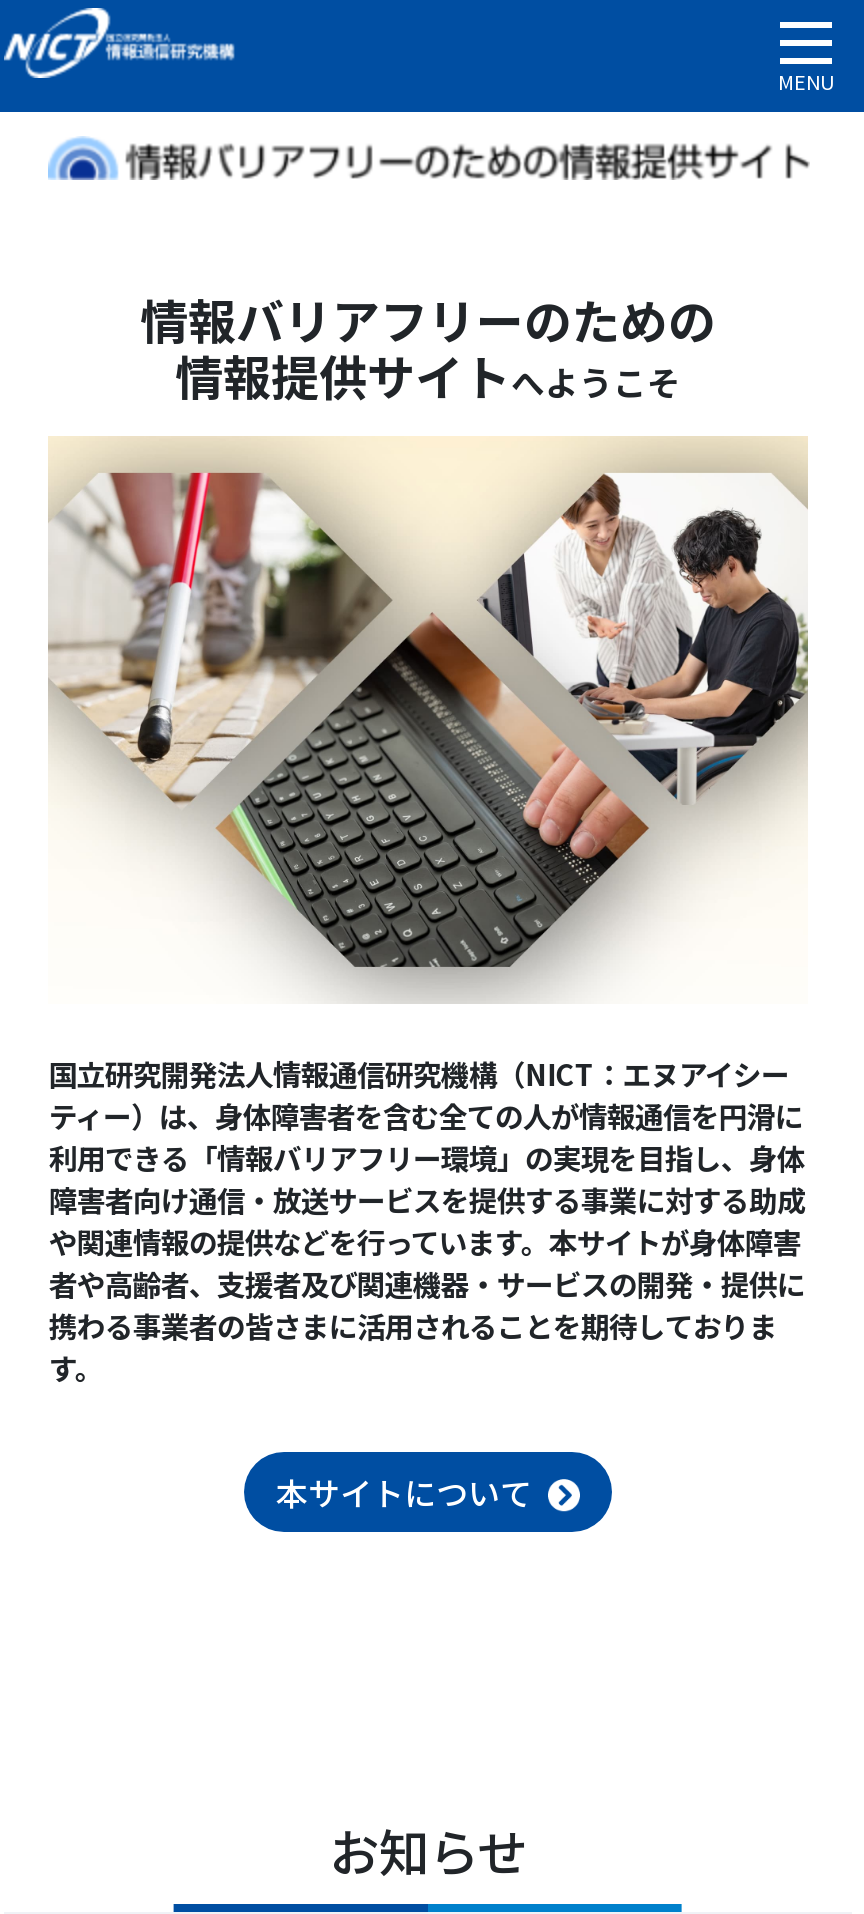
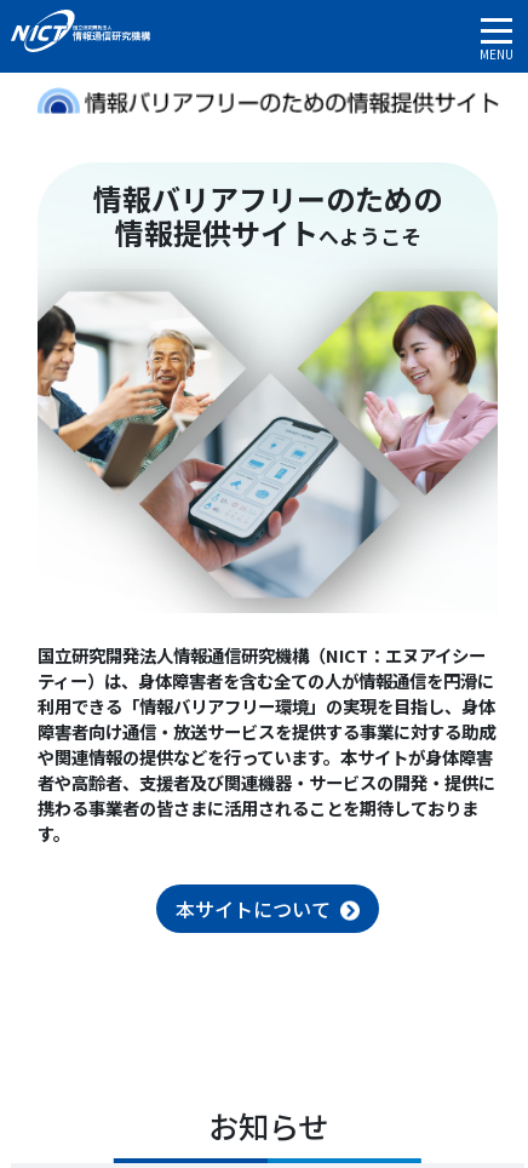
- [image]
+ [image]
